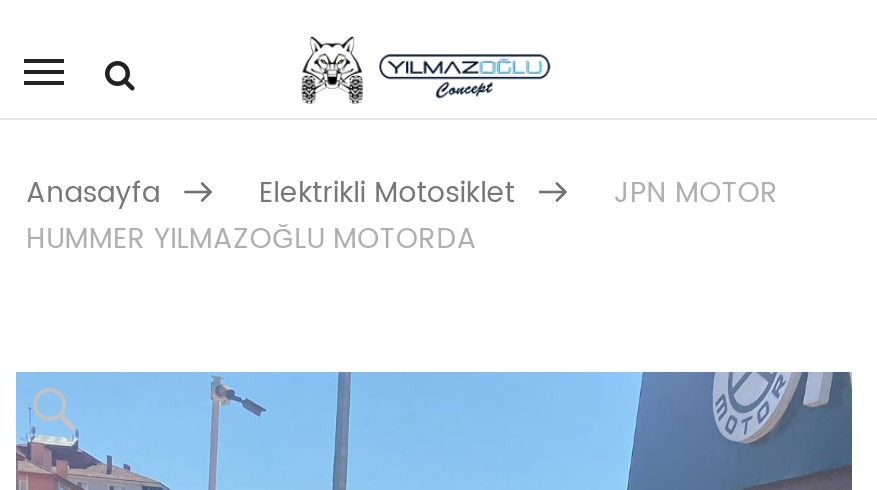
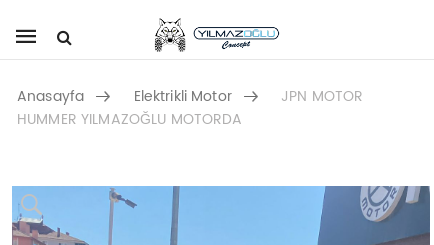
- Elektrikli Motosiklet
+ Elektrikli Motor
